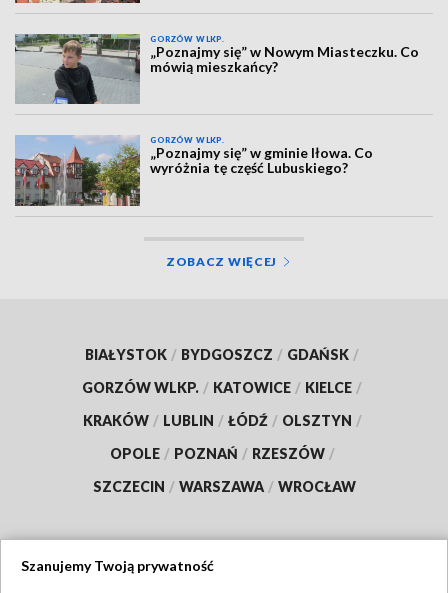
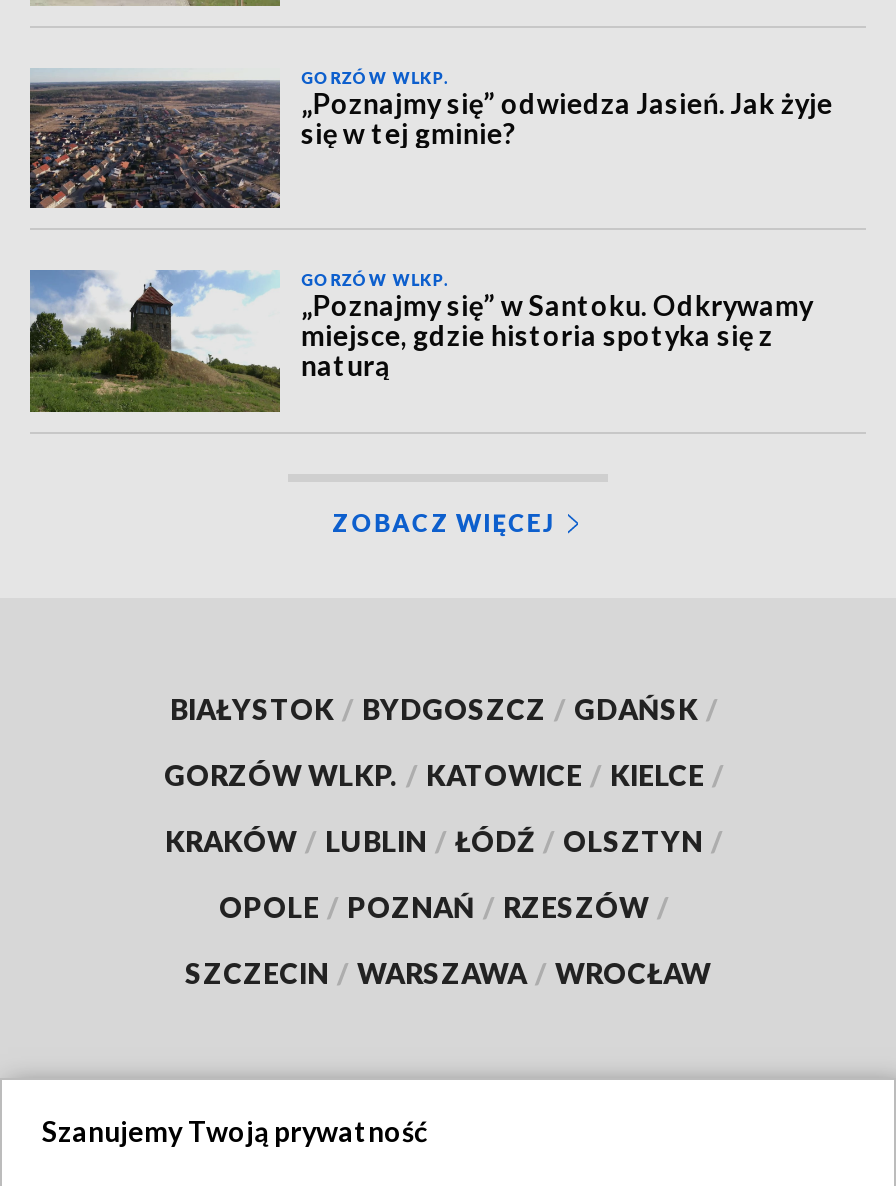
- [image]
- „Poznajmy się” w Nowym Miasteczku. Co
- mówią mieszkańcy?
+ [image]
+ „Poznajmy się” odwiedza Jasień. Jak żyje
+ się w tej gminie?

- [image]
- „Poznajmy się” w gminie Iłowa. Co
- wyróżnia tę część Lubuskiego?
+ [image]
+ „Poznajmy się” w Santoku. Odkrywamy
+ miejsce, gdzie historia spotyka się z
+ naturą
